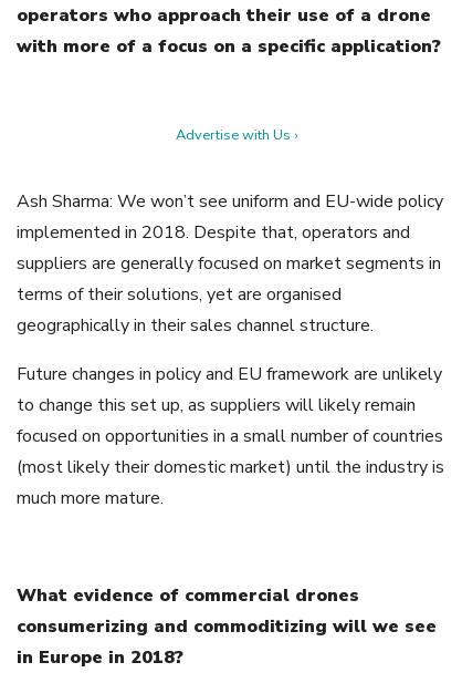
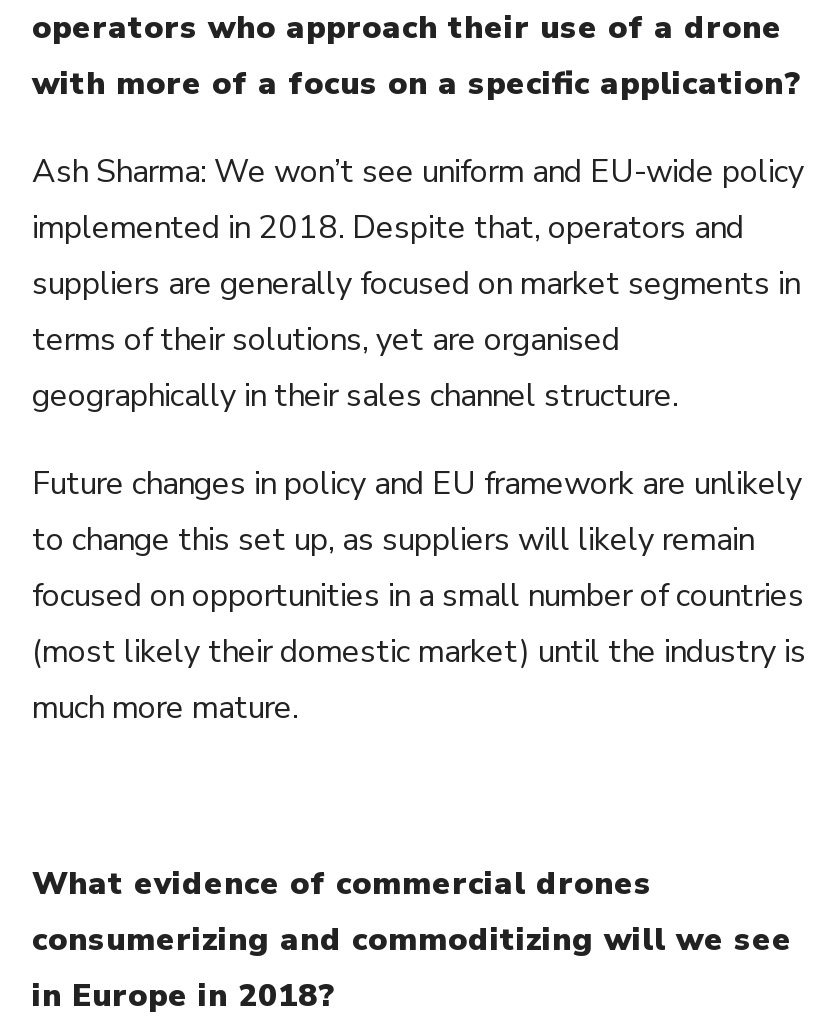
- Advertise with Us ›
